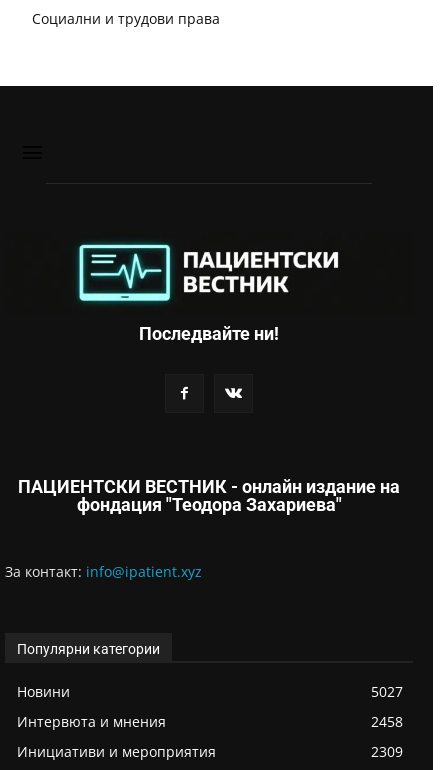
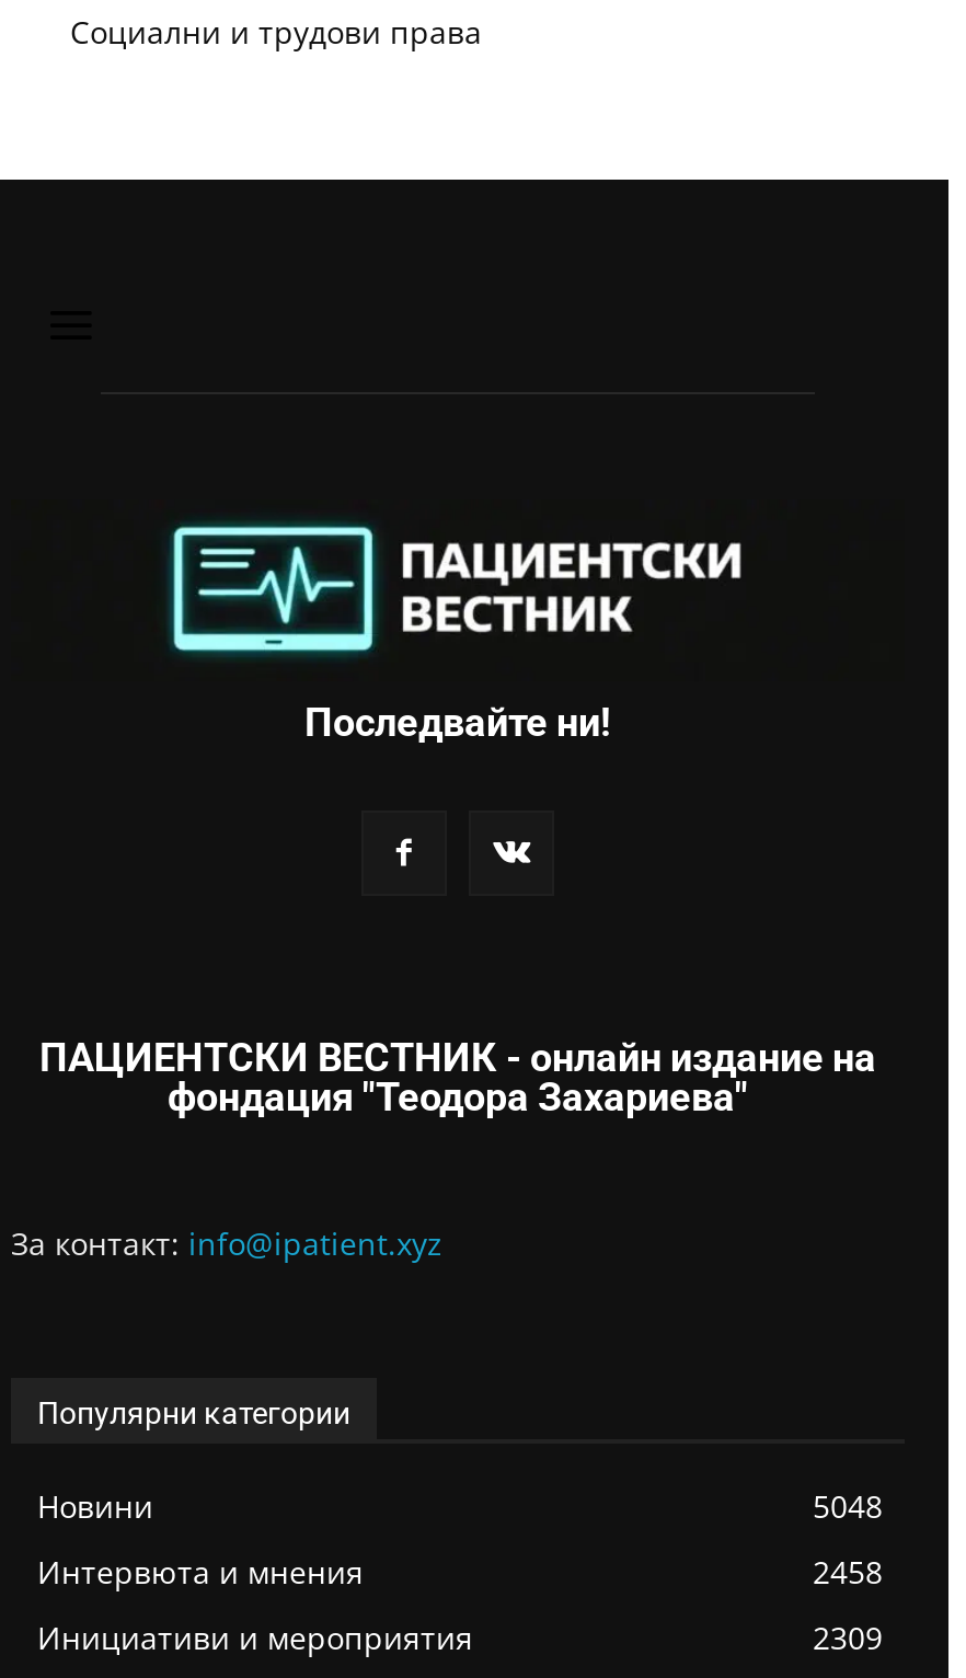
- 5027
+ 5048
